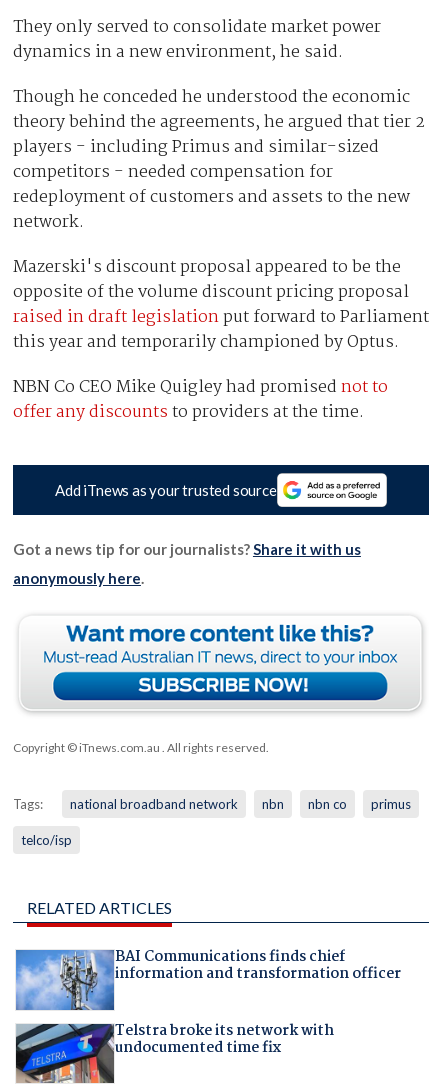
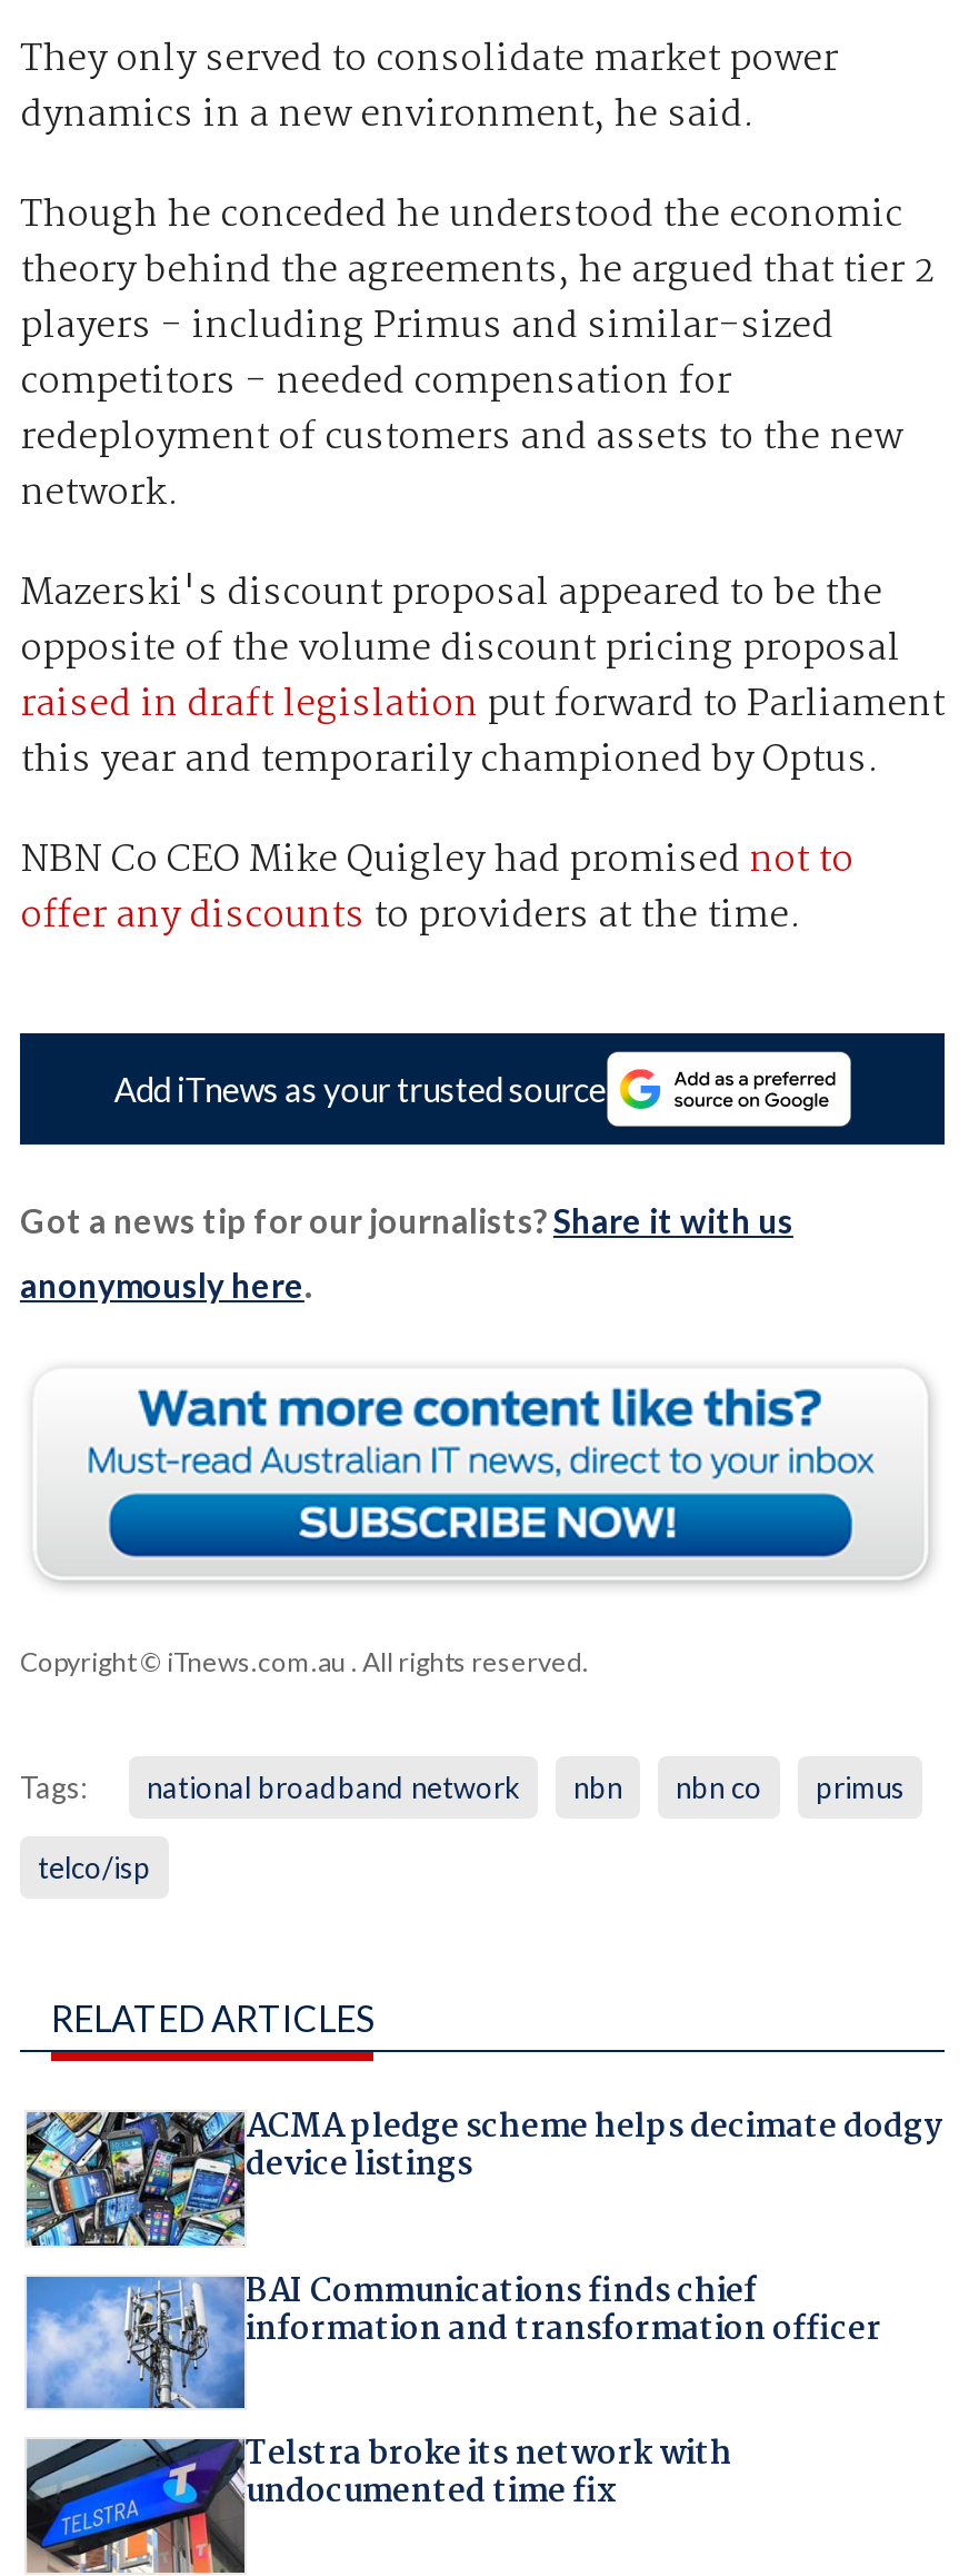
+ [image]
+ ACMA pledge scheme helps decimate dodgy
+ device listings
